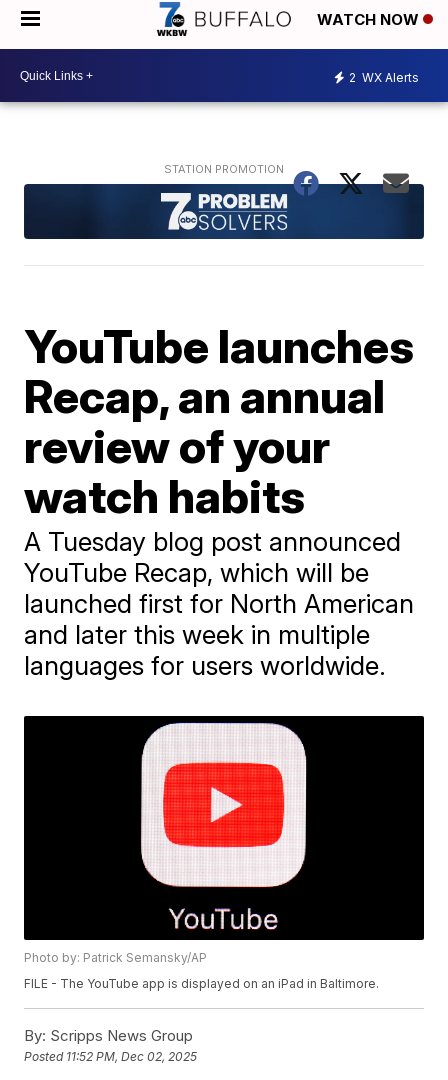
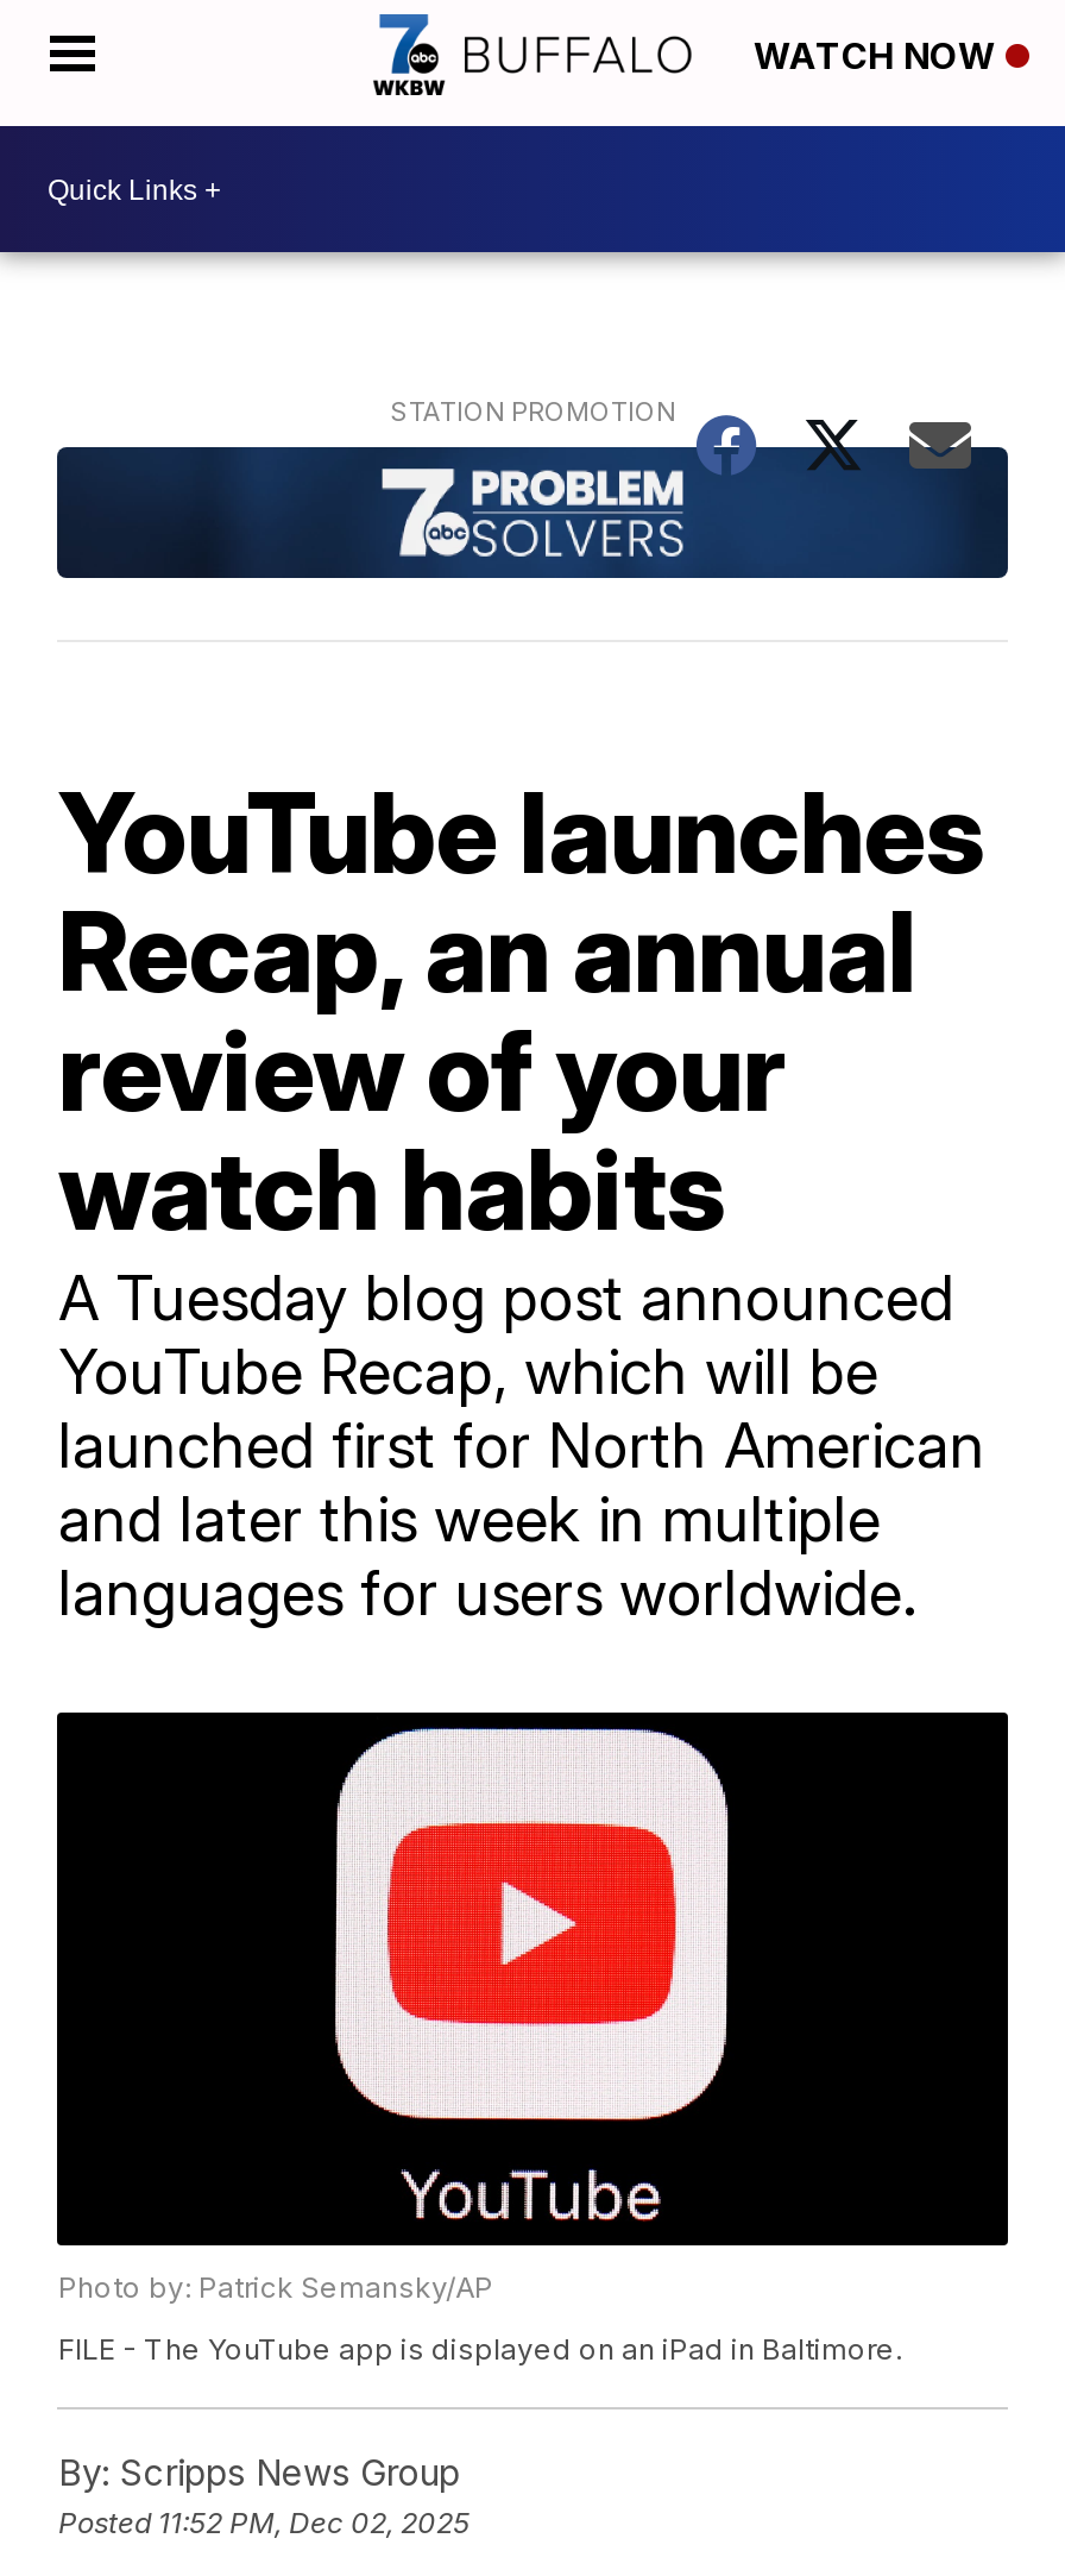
- 2 WX Alerts
